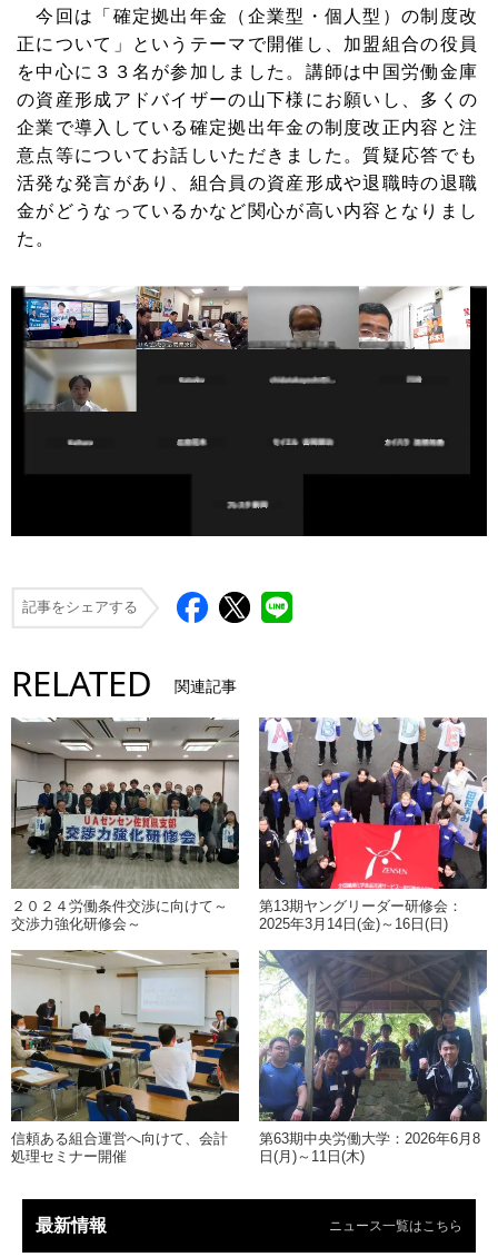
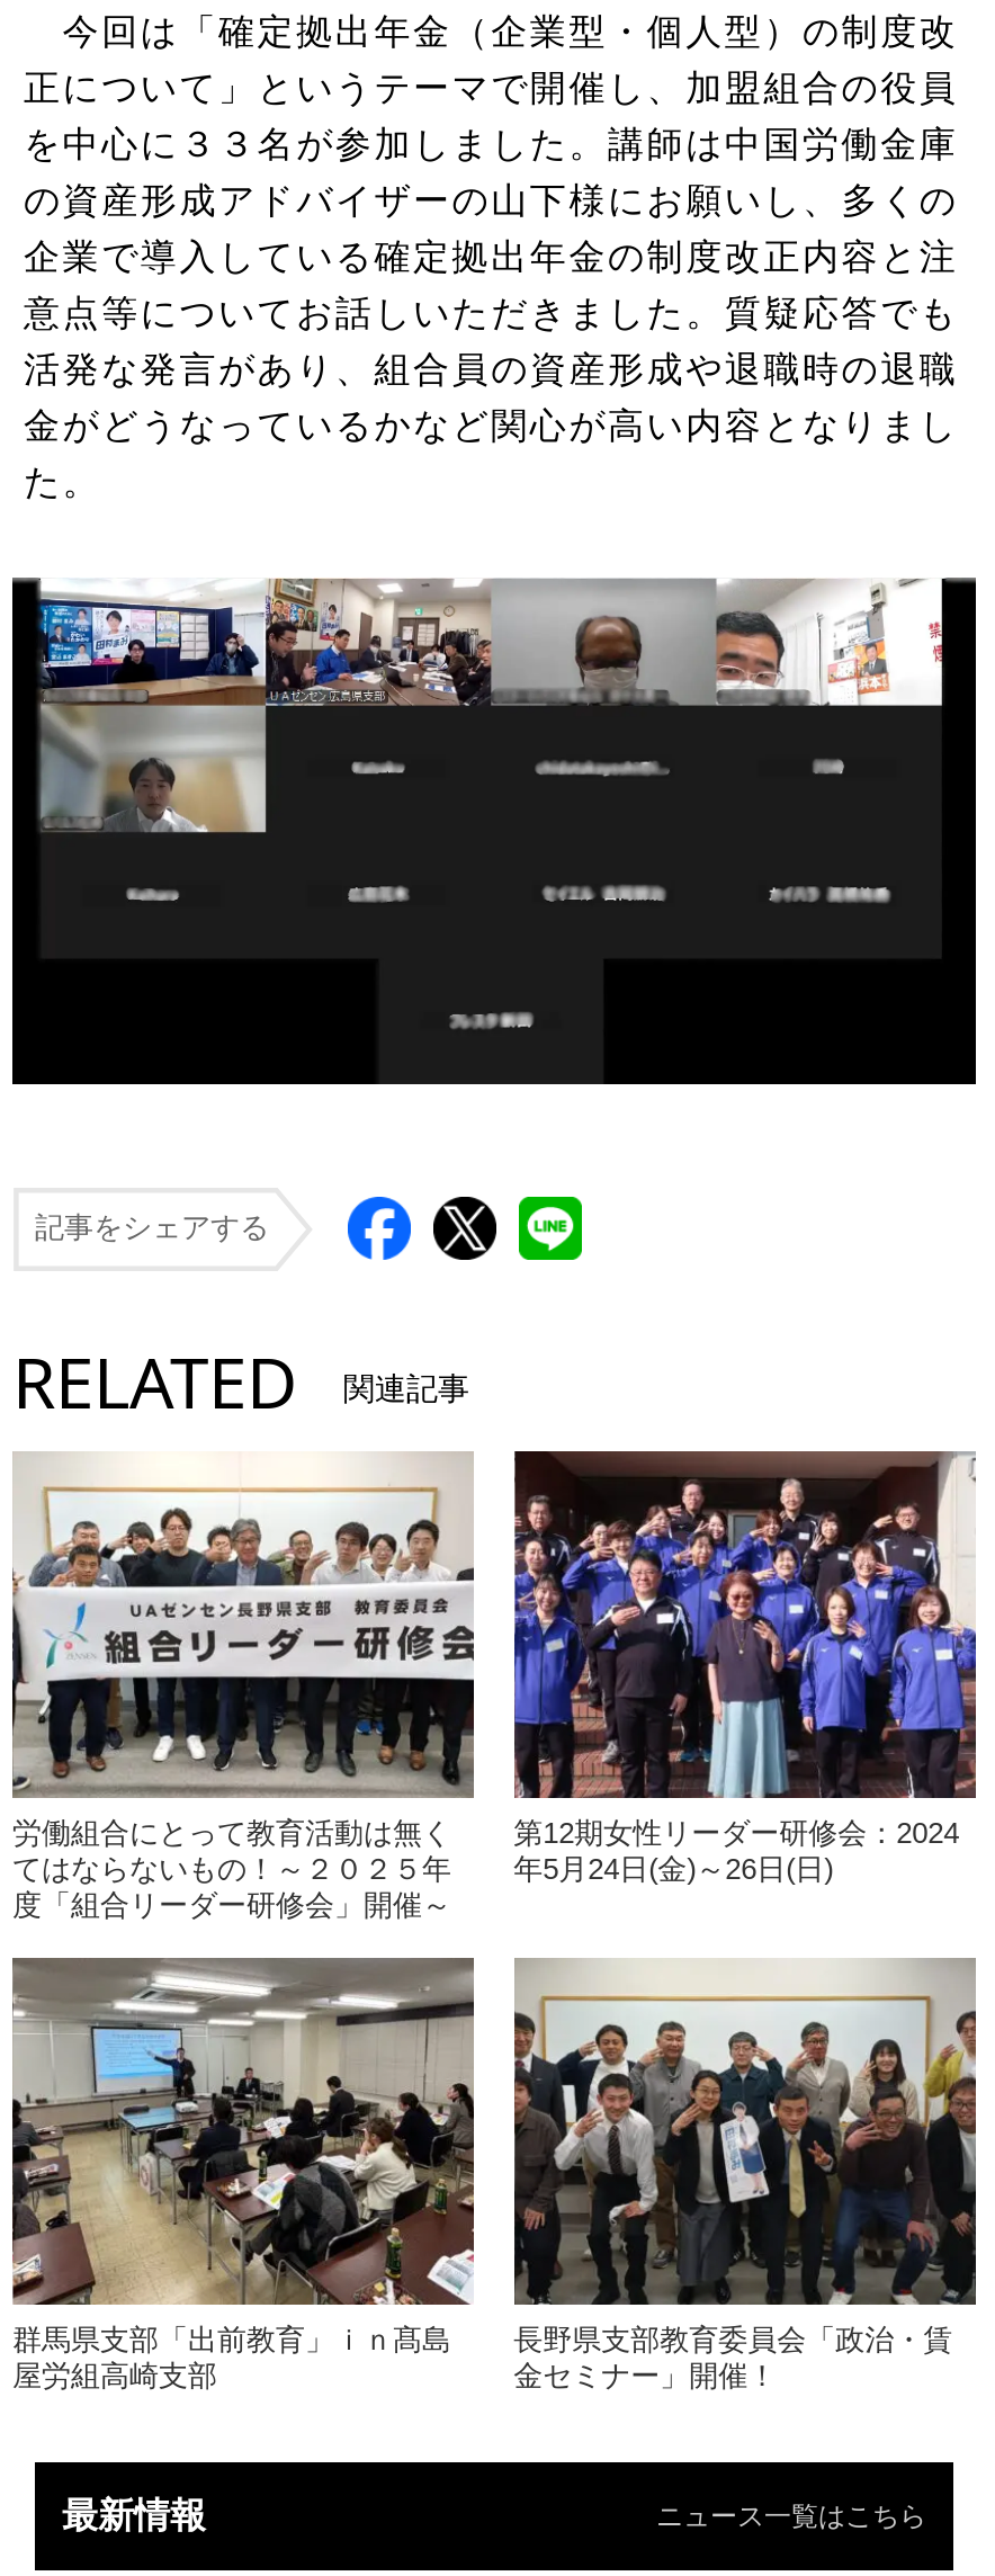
- [image]
- ２０２４労働条件交渉に向けて～
- 交渉力強化研修会～
+ [image]
+ 労働組合にとって教育活動は無く
+ てはならないもの！～２０２５年
+ 度「組合リーダー研修会」開催～

- [image]
- 第13期ヤングリーダー研修会：
- 2025年3月14日(金)～16日(日)
+ [image]
+ 第12期女性リーダー研修会：2024
+ 年5月24日(金)～26日(日)

- [image]
- 第63期中央労働大学：2026年6月8
- 日(月)～11日(木)
+ [image]
+ 長野県支部教育委員会「政治・賃
+ 金セミナー」開催！

- [image]
- 信頼ある組合運営へ向けて、会計
- 処理セミナー開催
+ [image]
+ 群馬県支部「出前教育」ｉｎ髙島
+ 屋労組高崎支部
